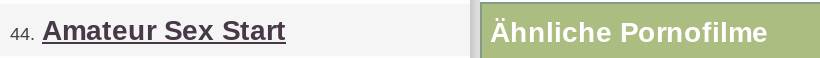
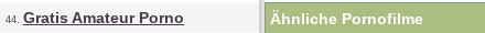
- 44. Amateur Sex Start
+ 44. Gratis Amateur Porno
